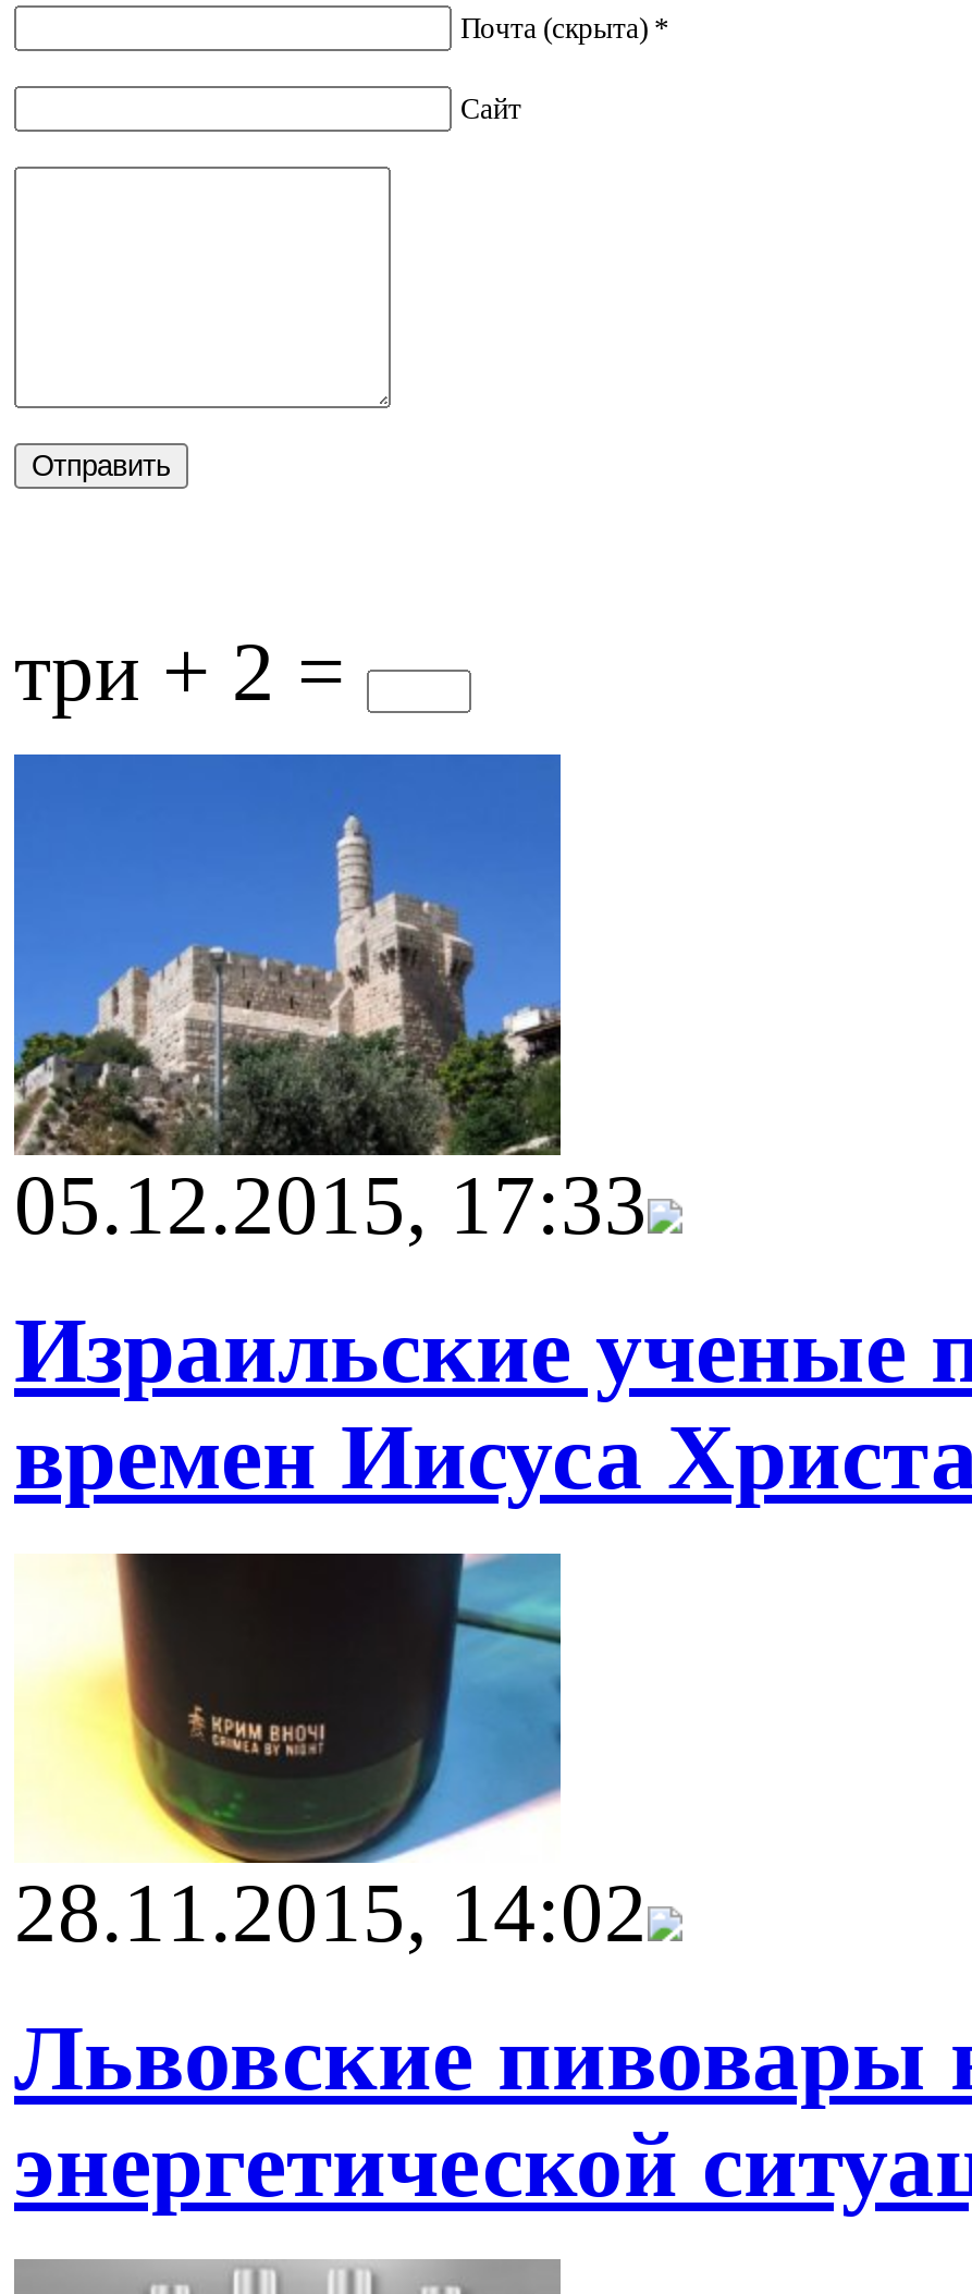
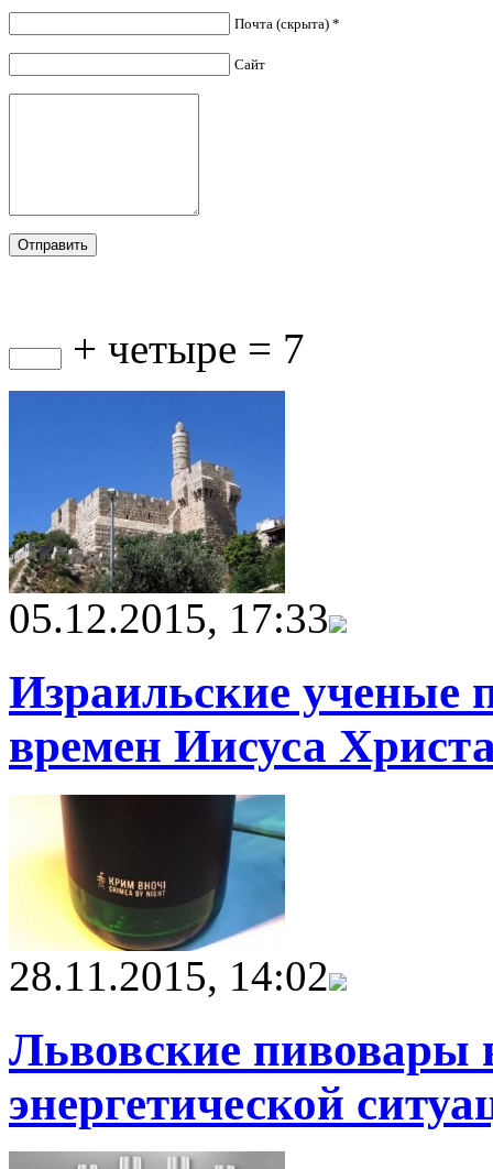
- три + 2 =
+ + четыре = 7
